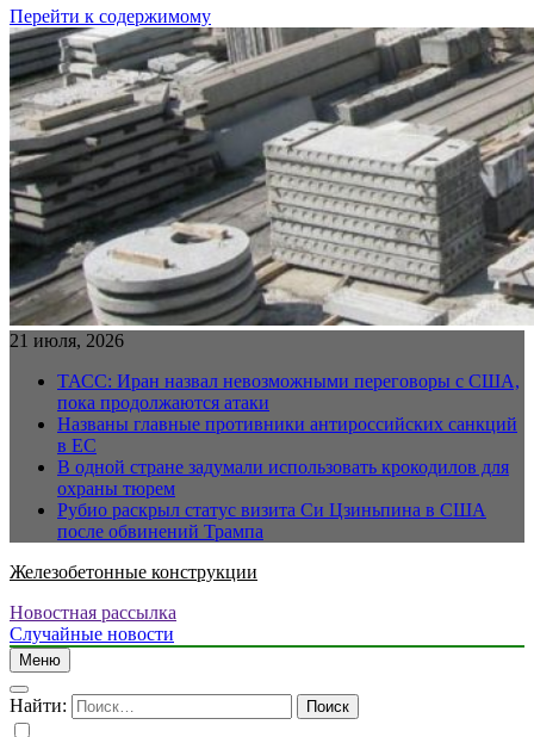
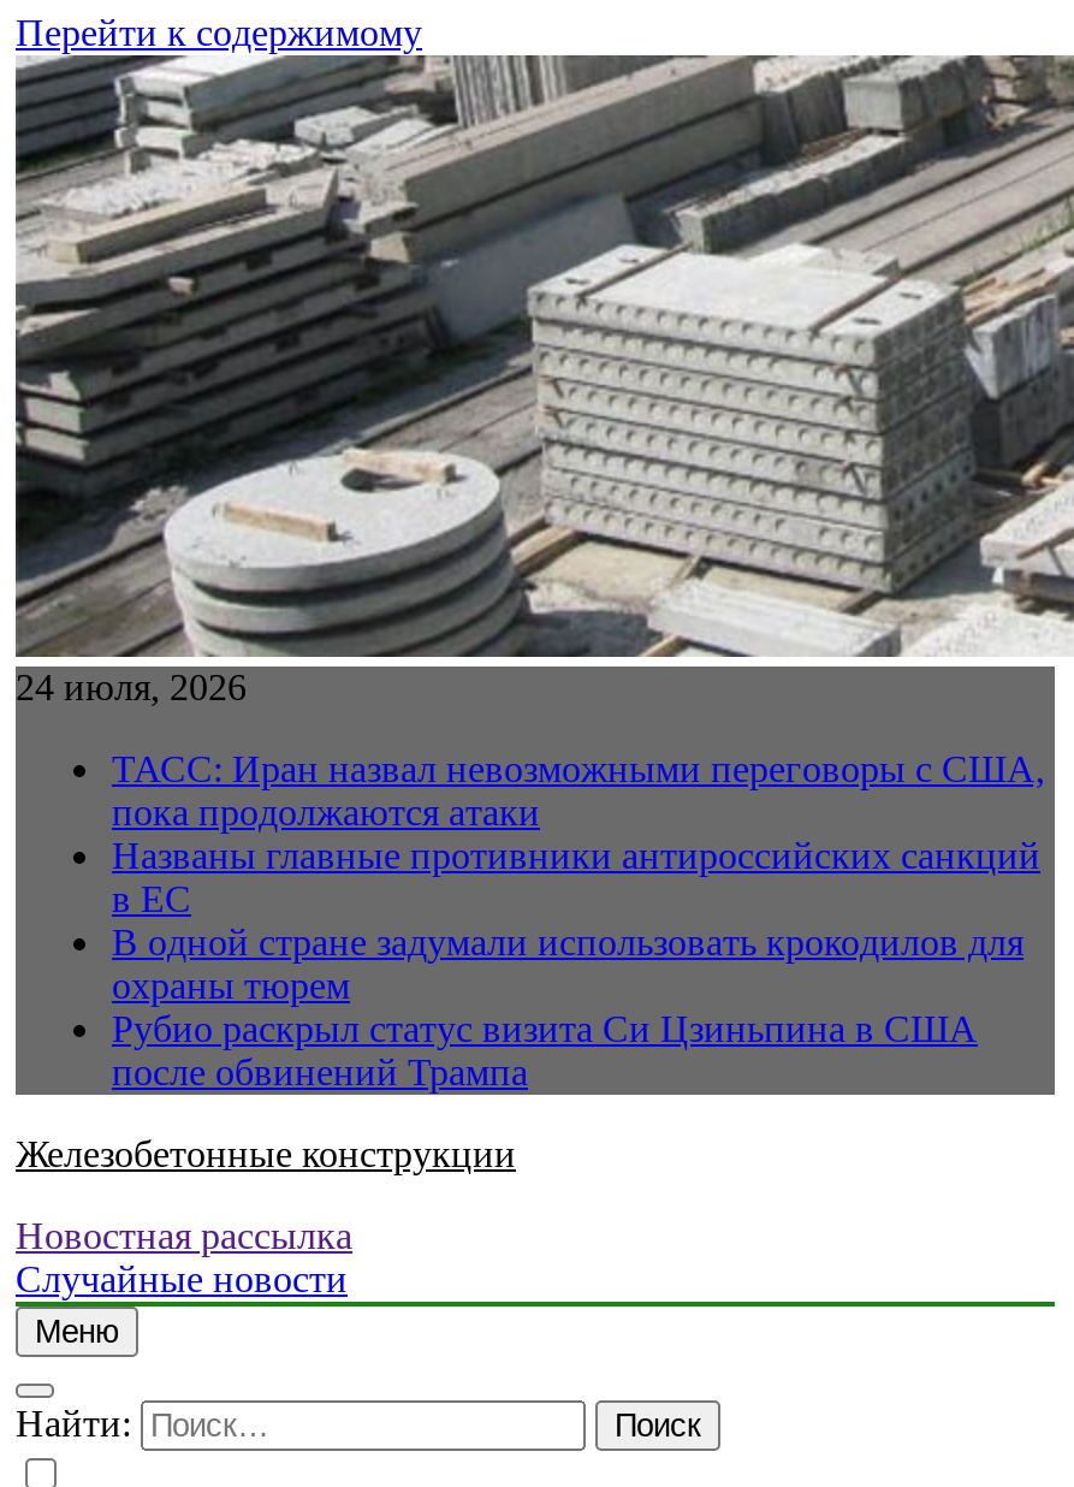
- 21 июля, 2026
+ 24 июля, 2026
